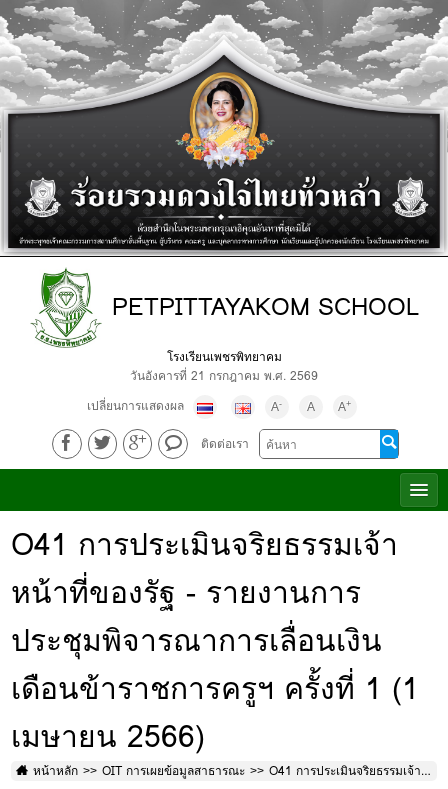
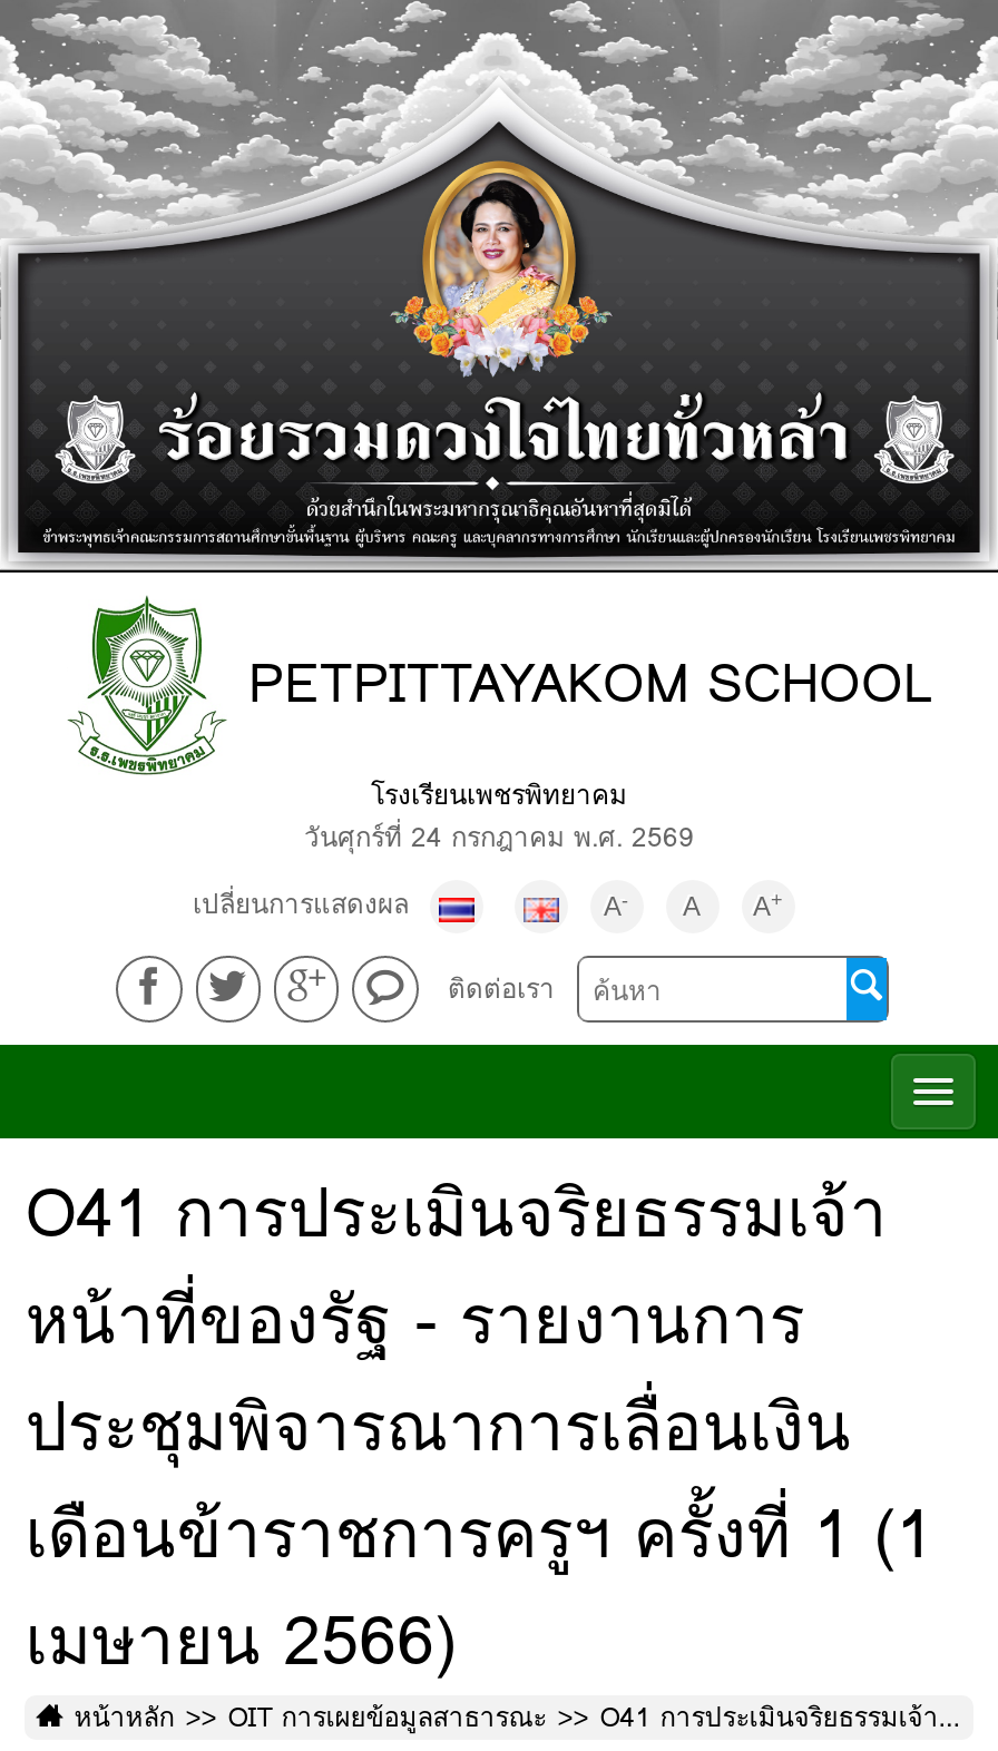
- วันอังคารที่ 21 กรกฎาคม พ.ศ. 2569
+ วันศุกร์ที่ 24 กรกฎาคม พ.ศ. 2569
